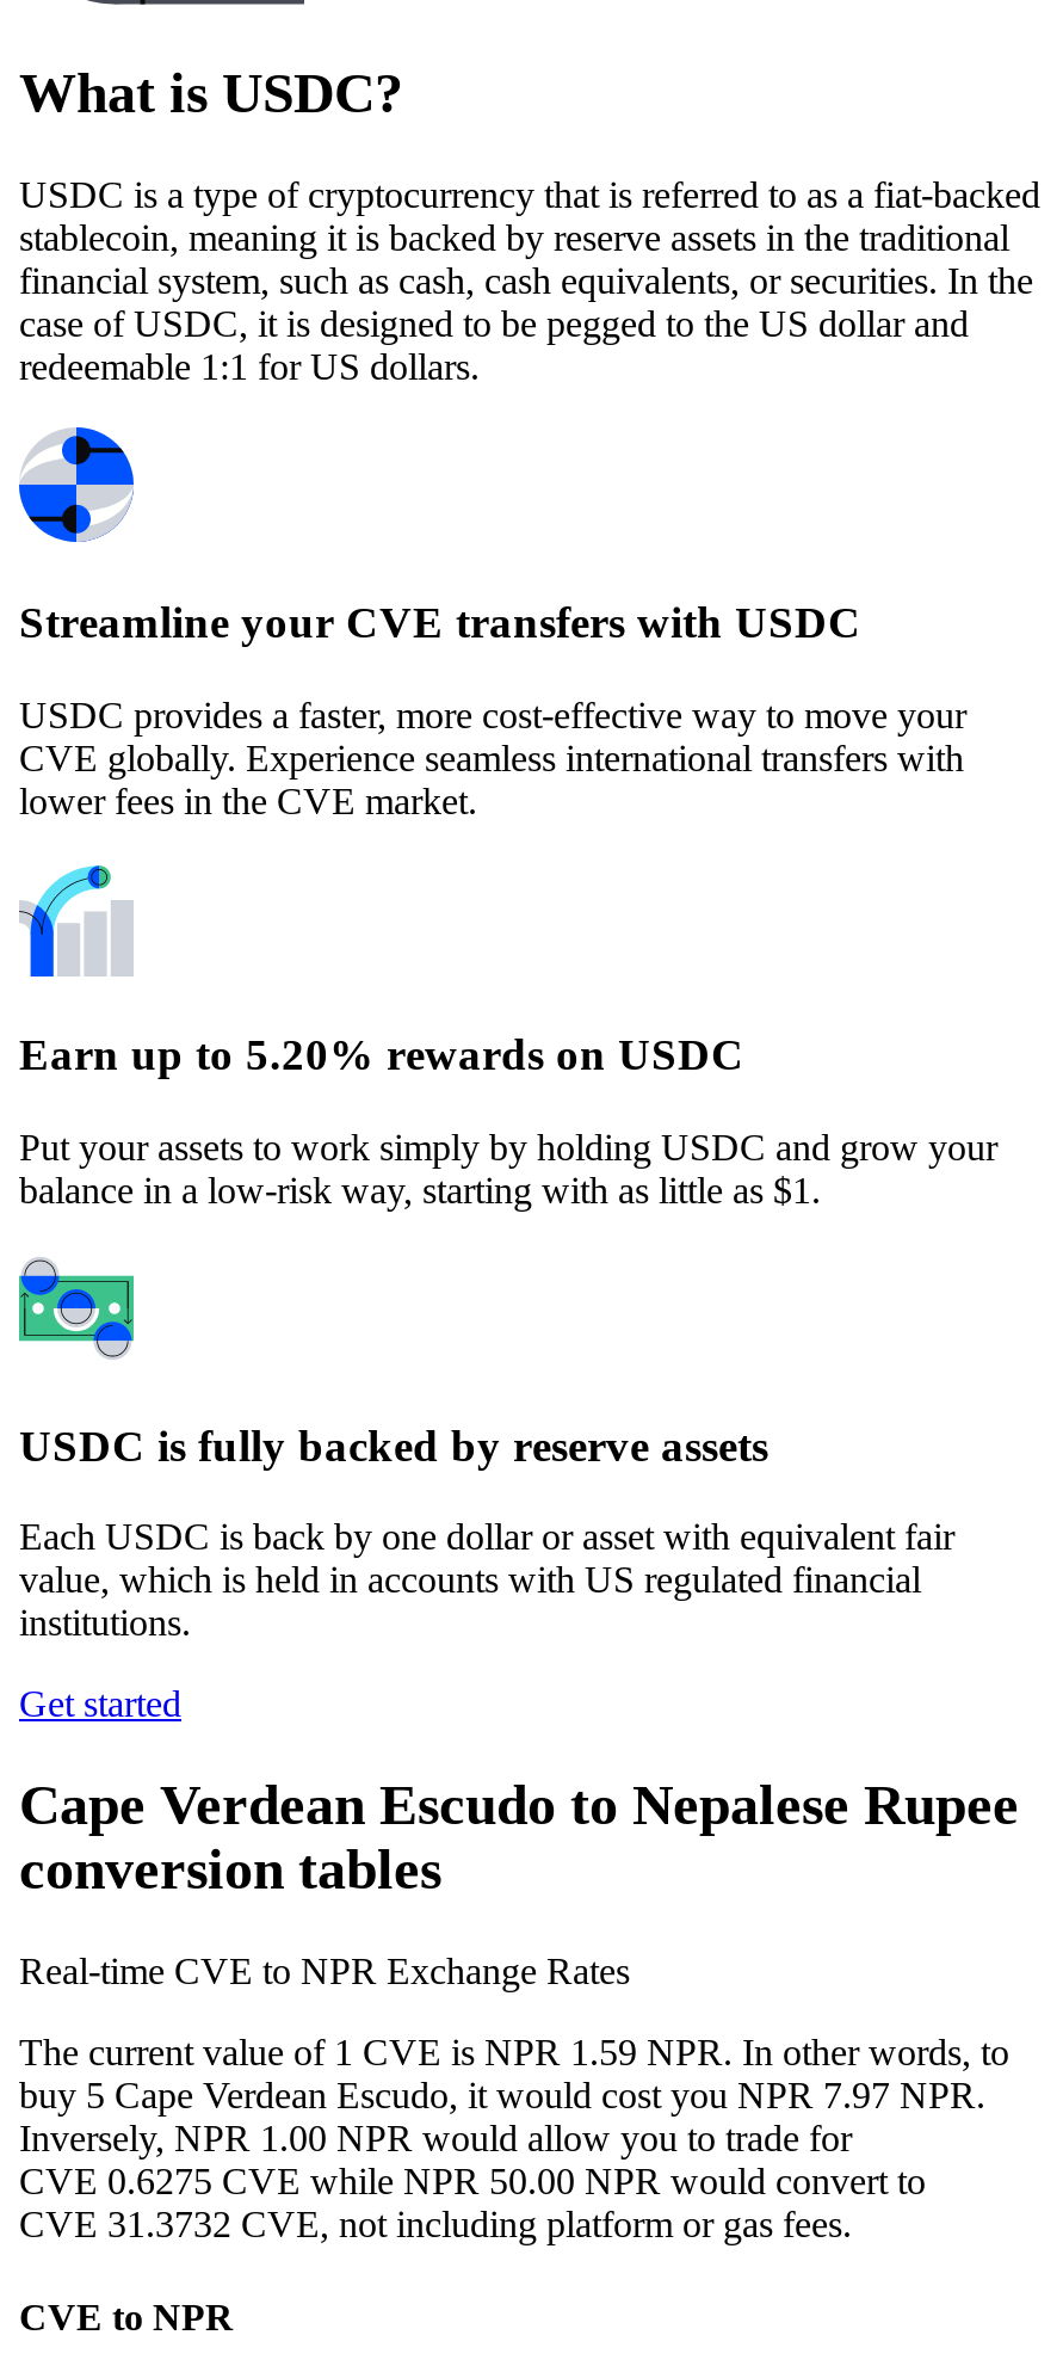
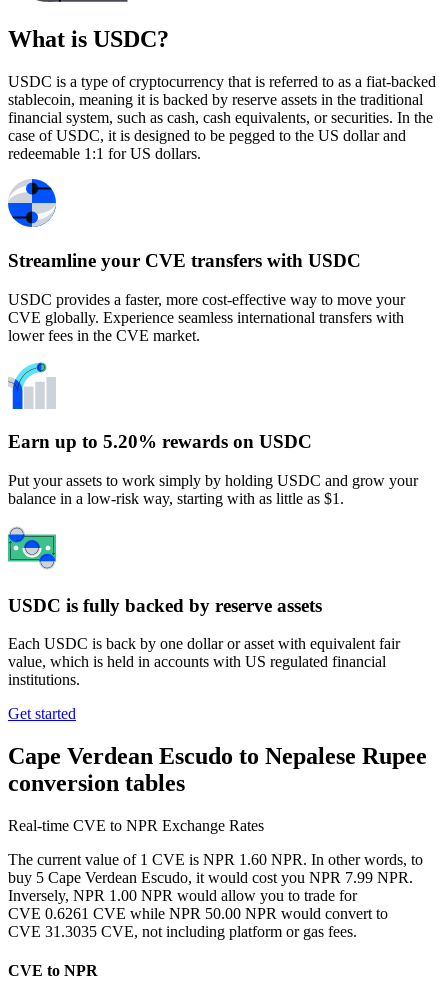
- The current value of 1 CVE is NPR 1.59 NPR. In other words, to
+ The current value of 1 CVE is NPR 1.60 NPR. In other words, to

- buy 5 Cape Verdean Escudo, it would cost you NPR 7.97 NPR.
+ buy 5 Cape Verdean Escudo, it would cost you NPR 7.99 NPR.

- CVE 0.6275 CVE while NPR 50.00 NPR would convert to
+ CVE 0.6261 CVE while NPR 50.00 NPR would convert to

- CVE 31.3732 CVE, not including platform or gas fees.
+ CVE 31.3035 CVE, not including platform or gas fees.
